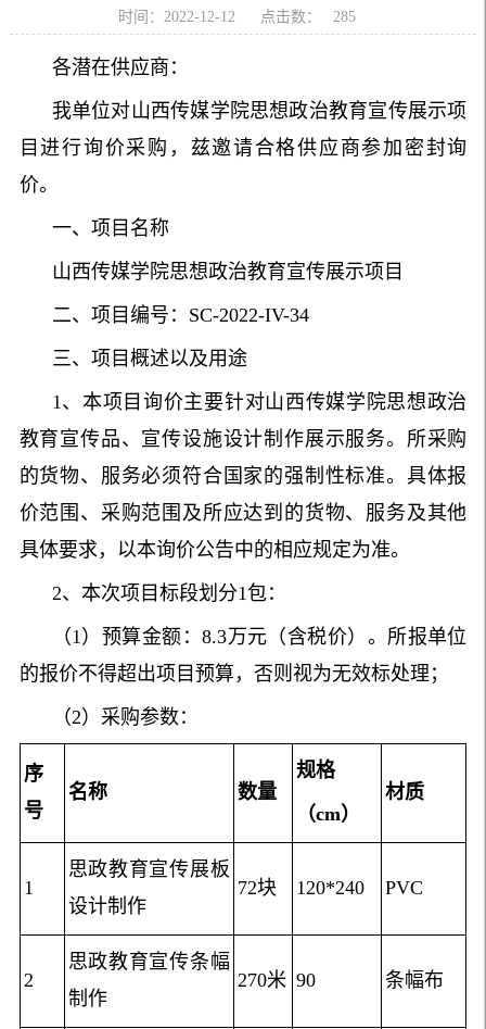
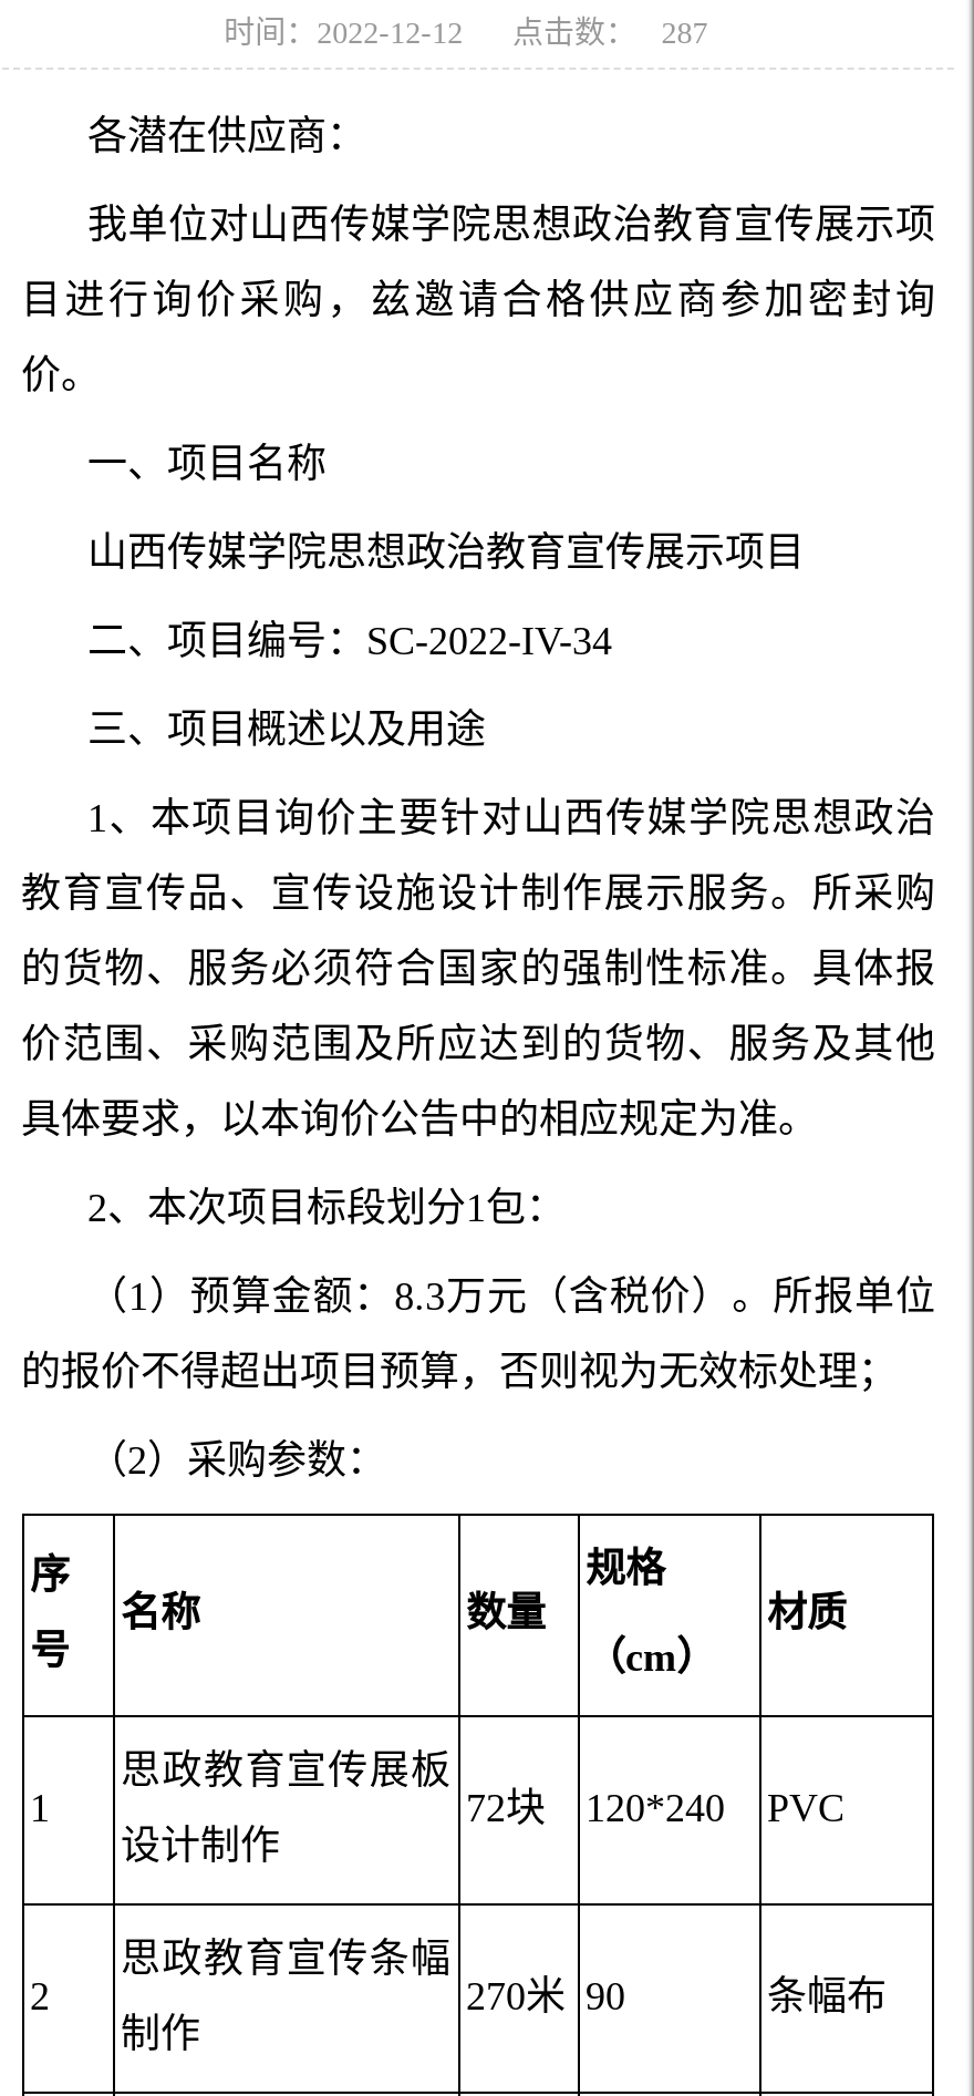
- 时间：2022-12-12 点击数： 285
+ 时间：2022-12-12 点击数： 287
